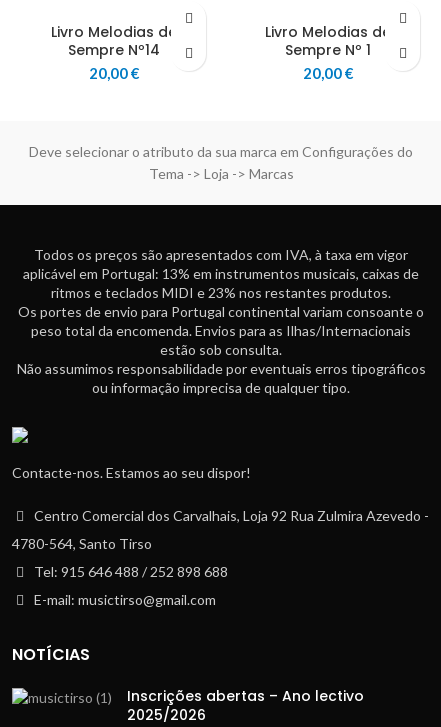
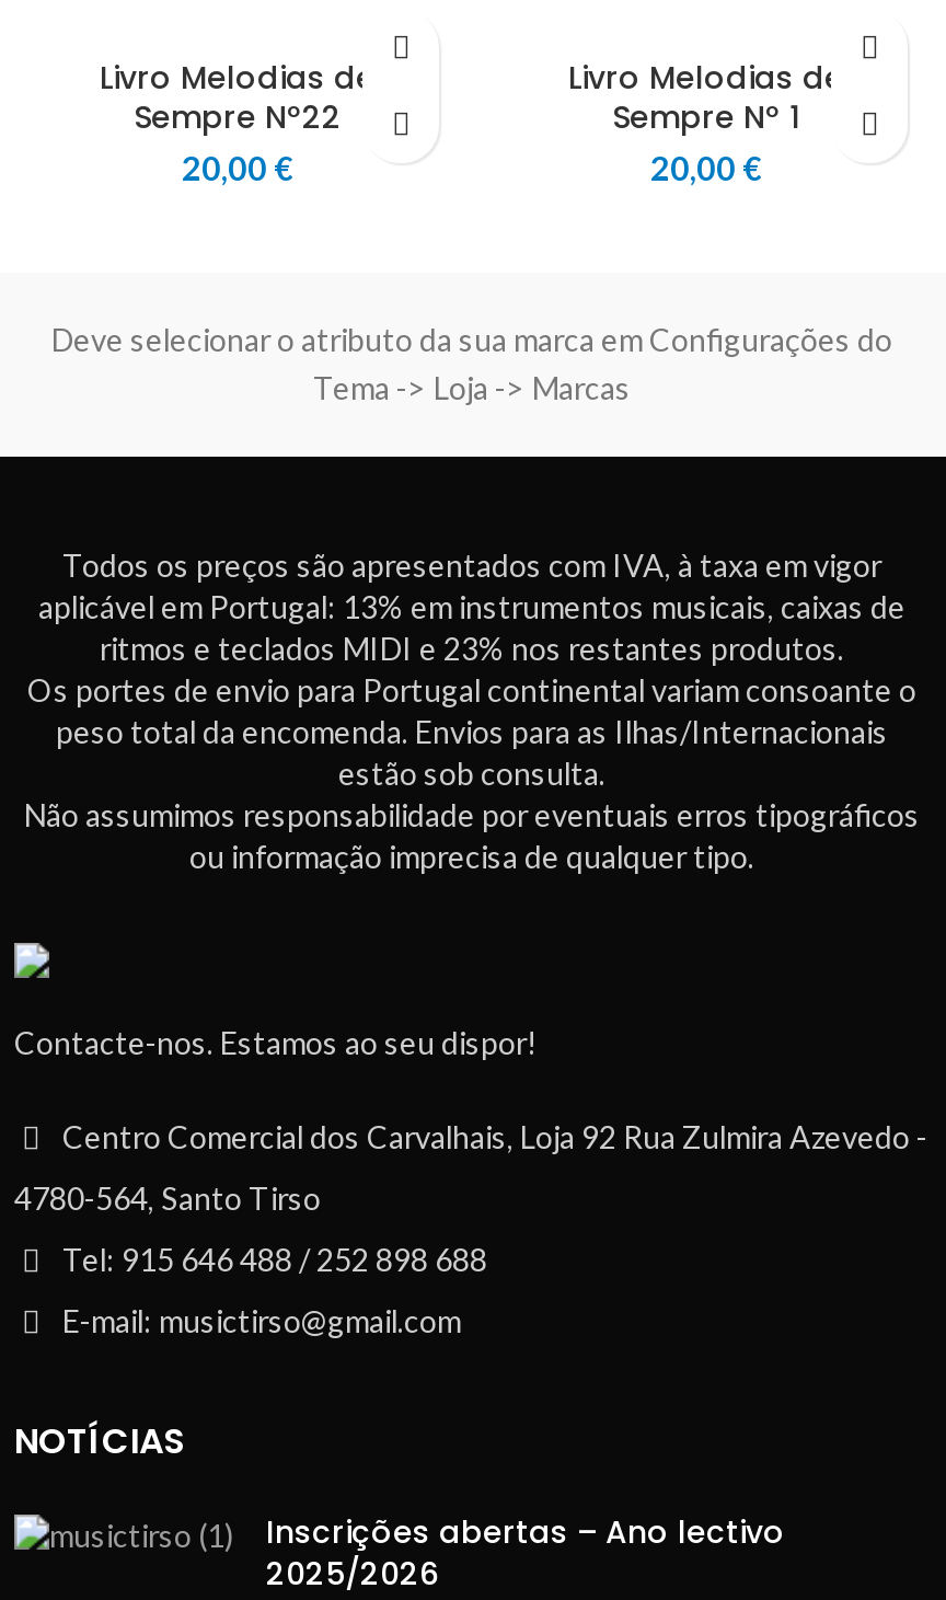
- Sempre Nº14
+ Sempre Nº22
